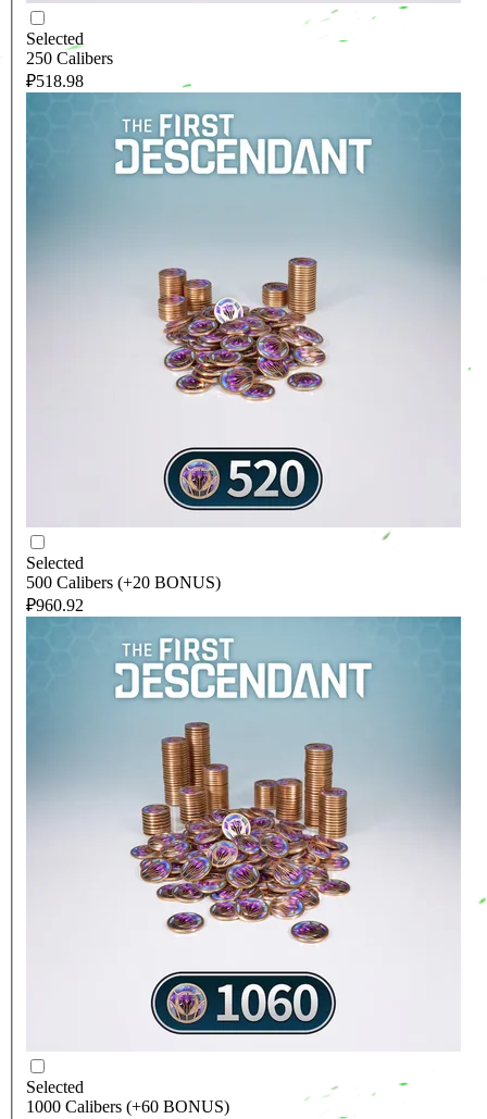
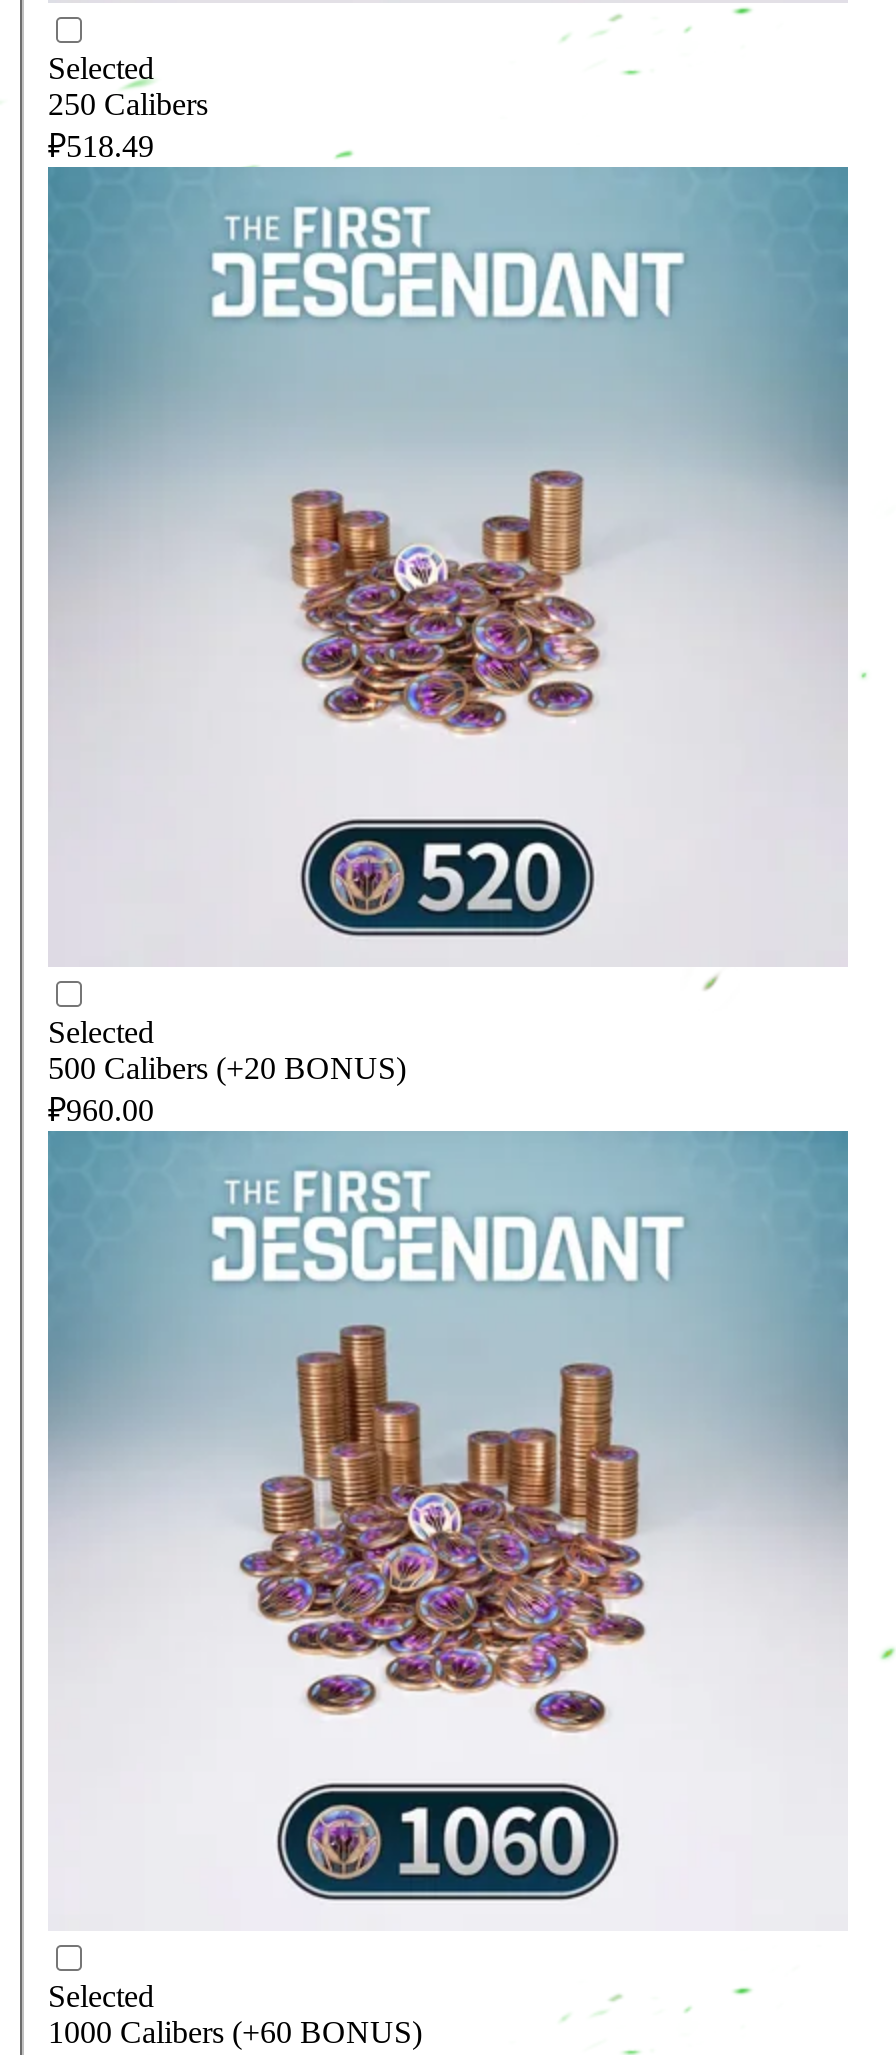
- ₽518.98
+ ₽518.49

- ₽960.92
+ ₽960.00
